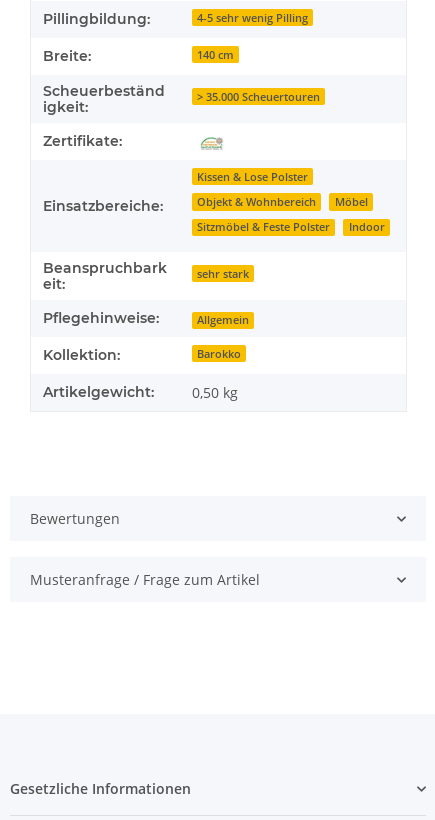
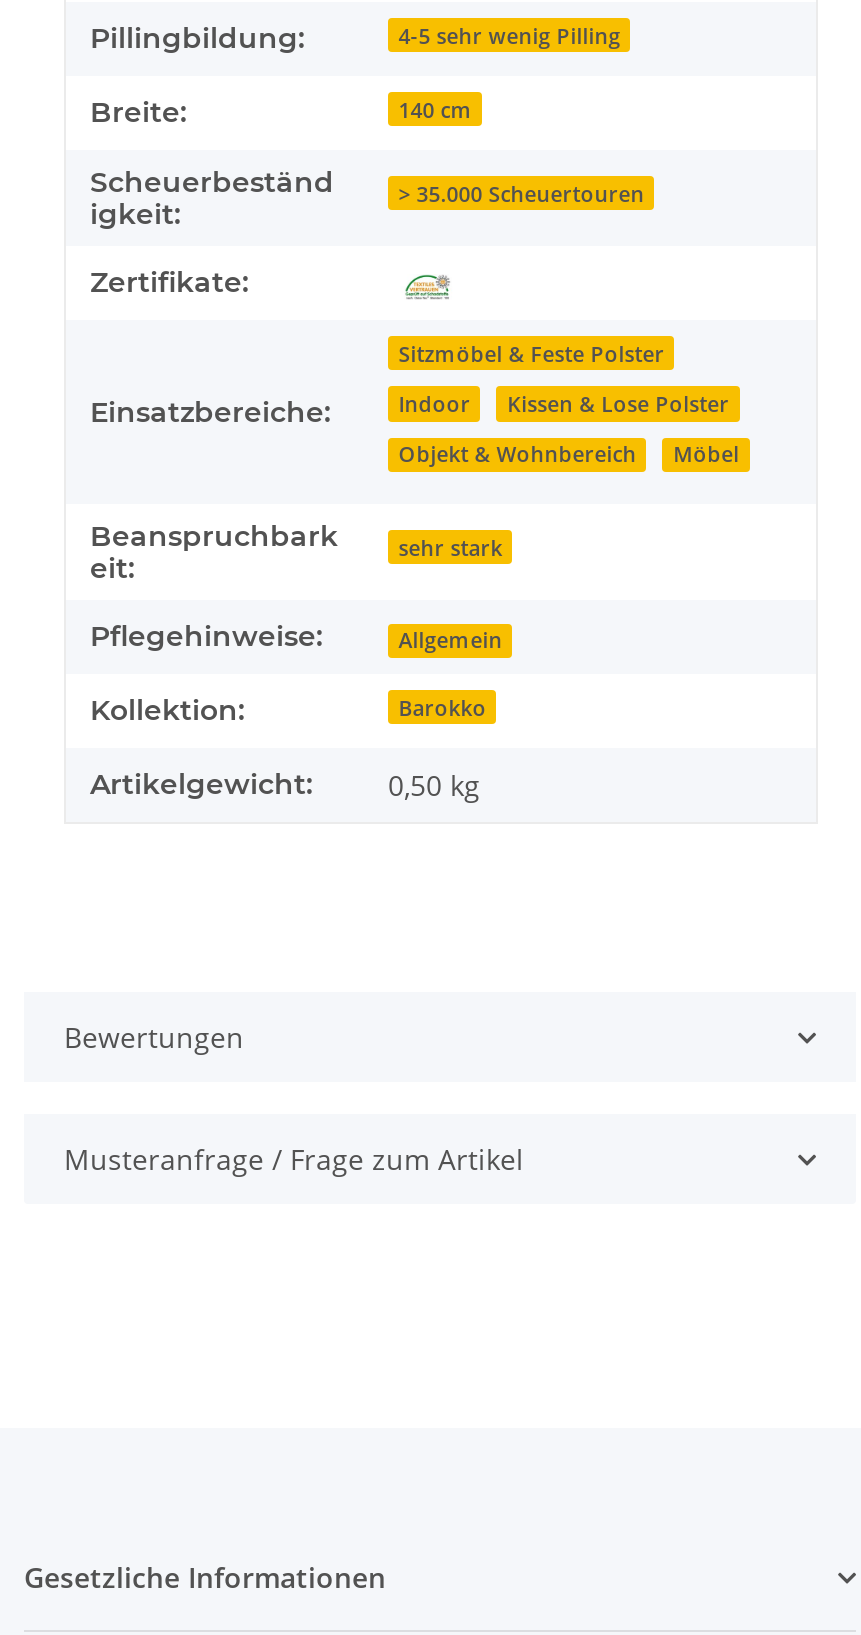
moved down: Kissen & Lose Polster | Objekt & Wohnbereich | Möbel

moved up: Sitzmöbel & Feste Polster | Indoor
